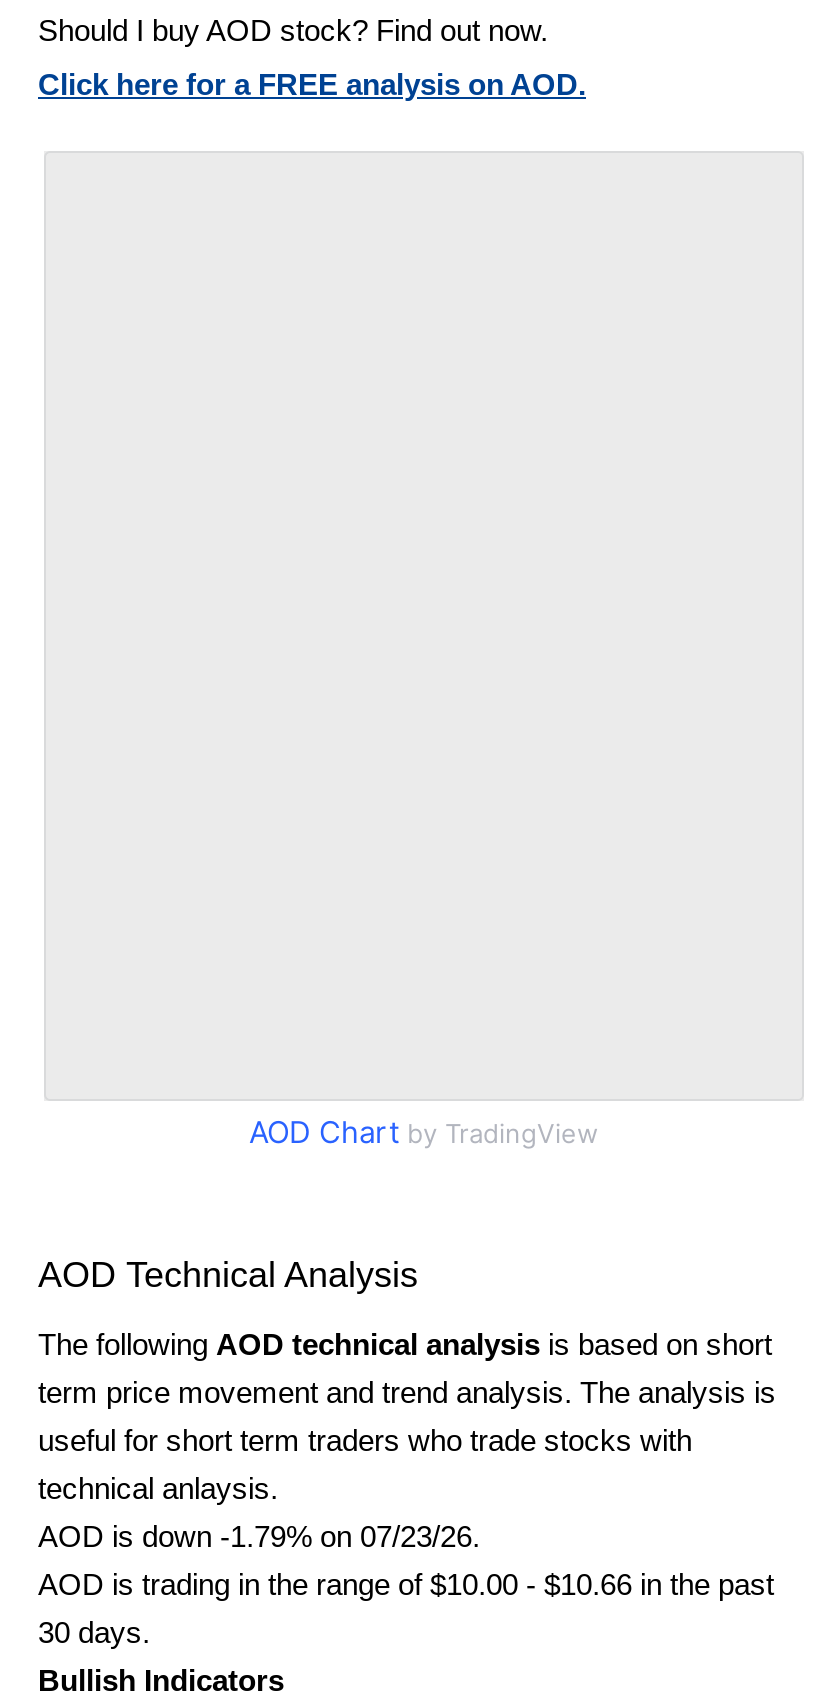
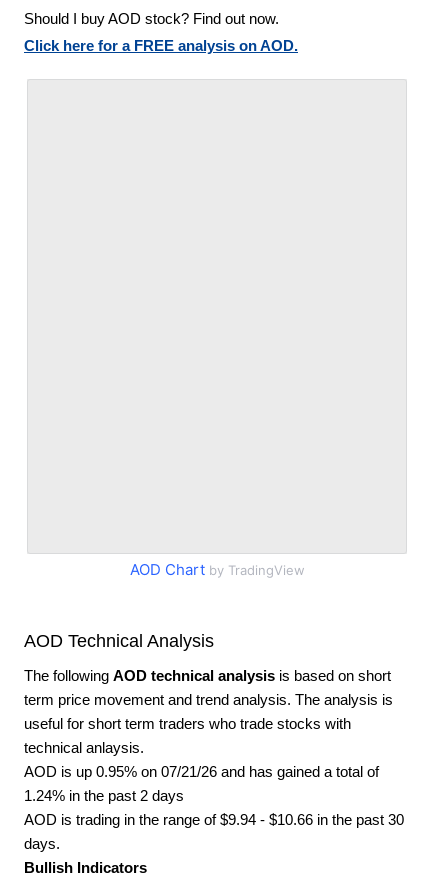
- AOD is down -1.79% on 07/23/26.
- AOD is trading in the range of $10.00 - $10.66 in the past
- 30 days.
+ AOD is up 0.95% on 07/21/26 and has gained a total of
+ 1.24% in the past 2 days
+ AOD is trading in the range of $9.94 - $10.66 in the past 30
+ days.
